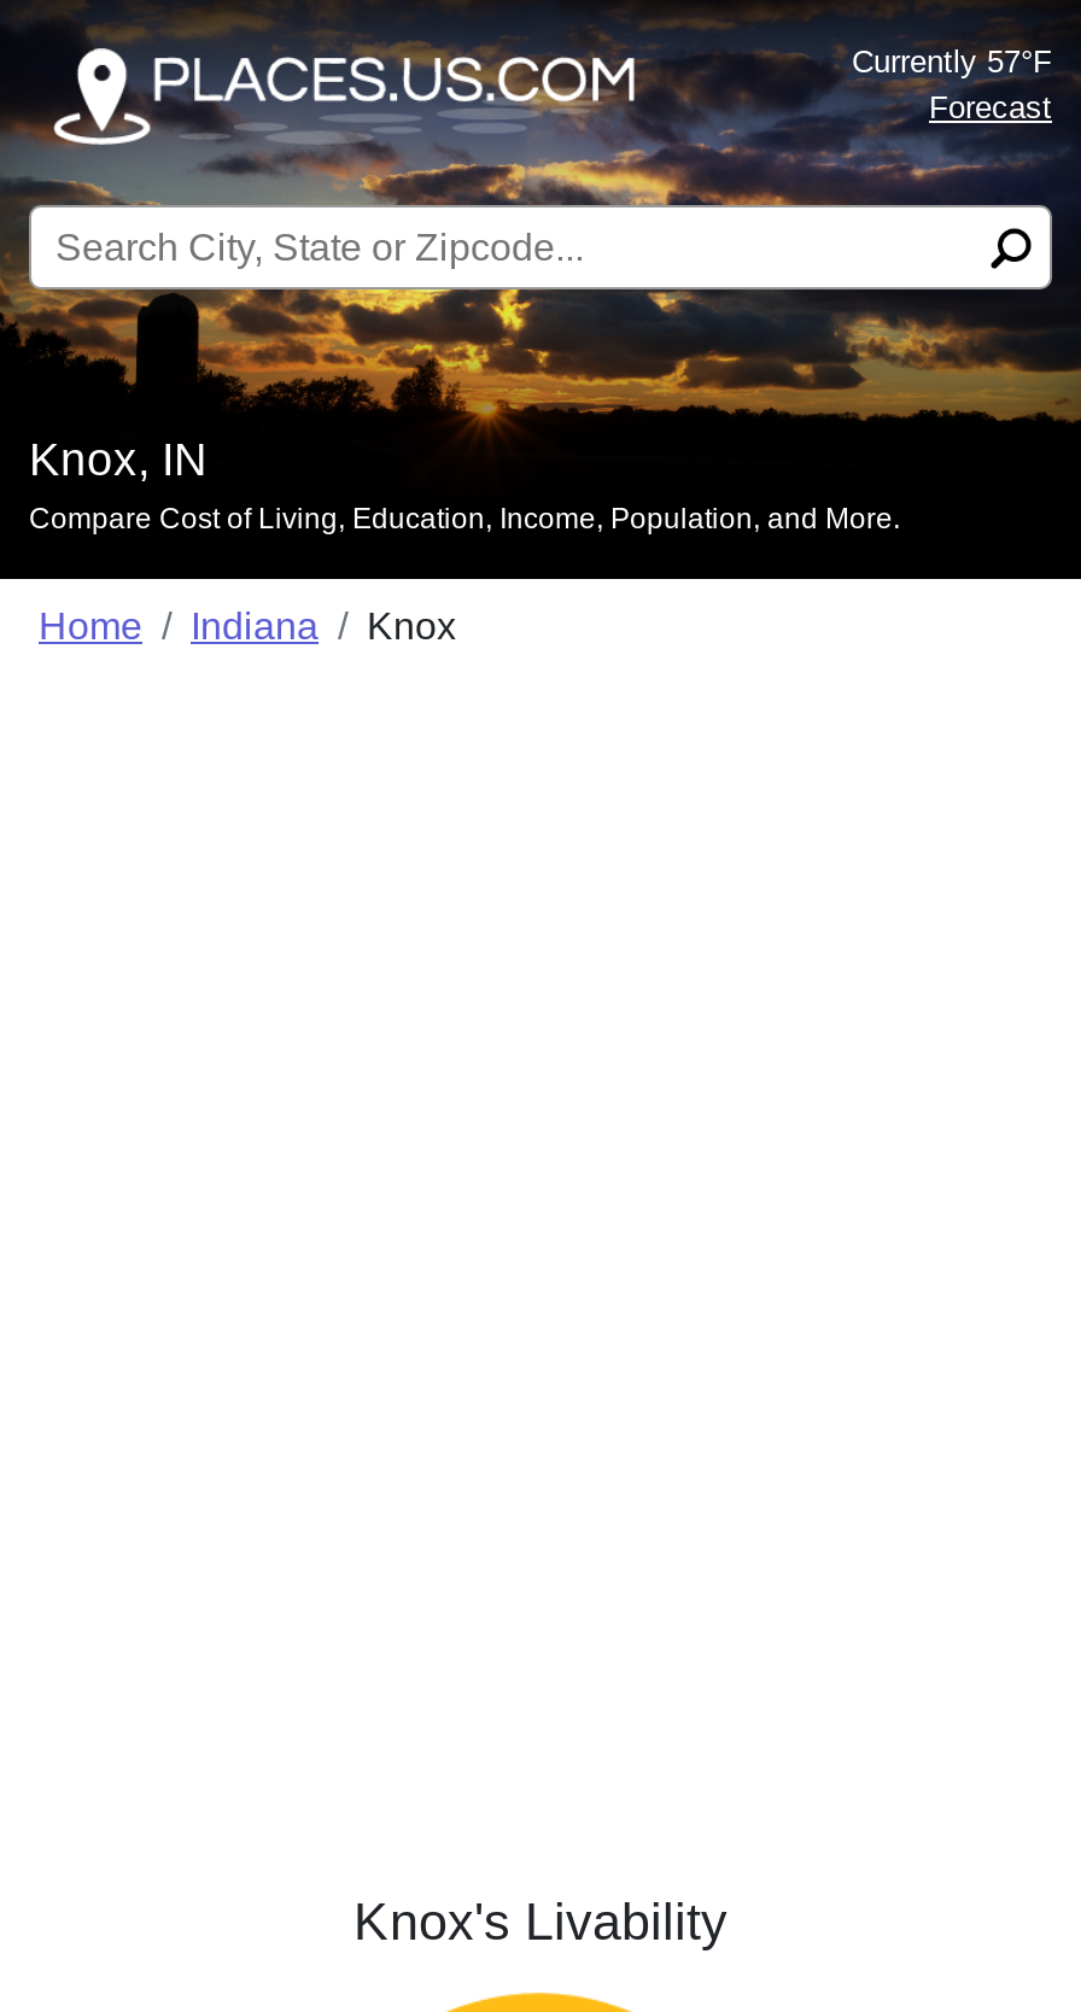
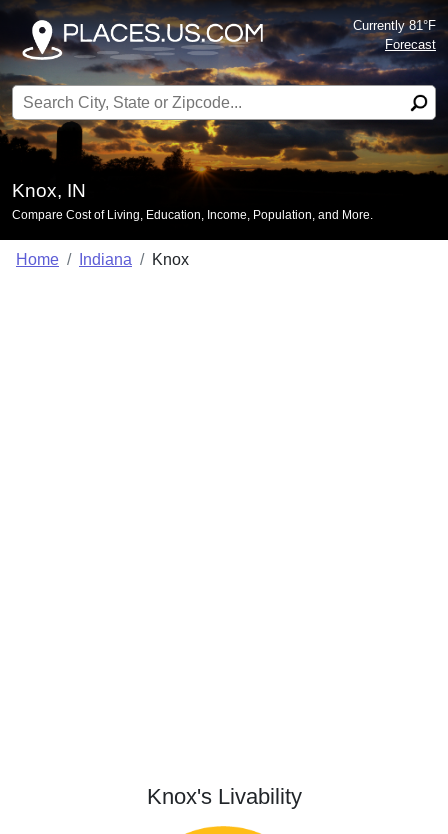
- Currently 57°F
+ Currently 81°F
